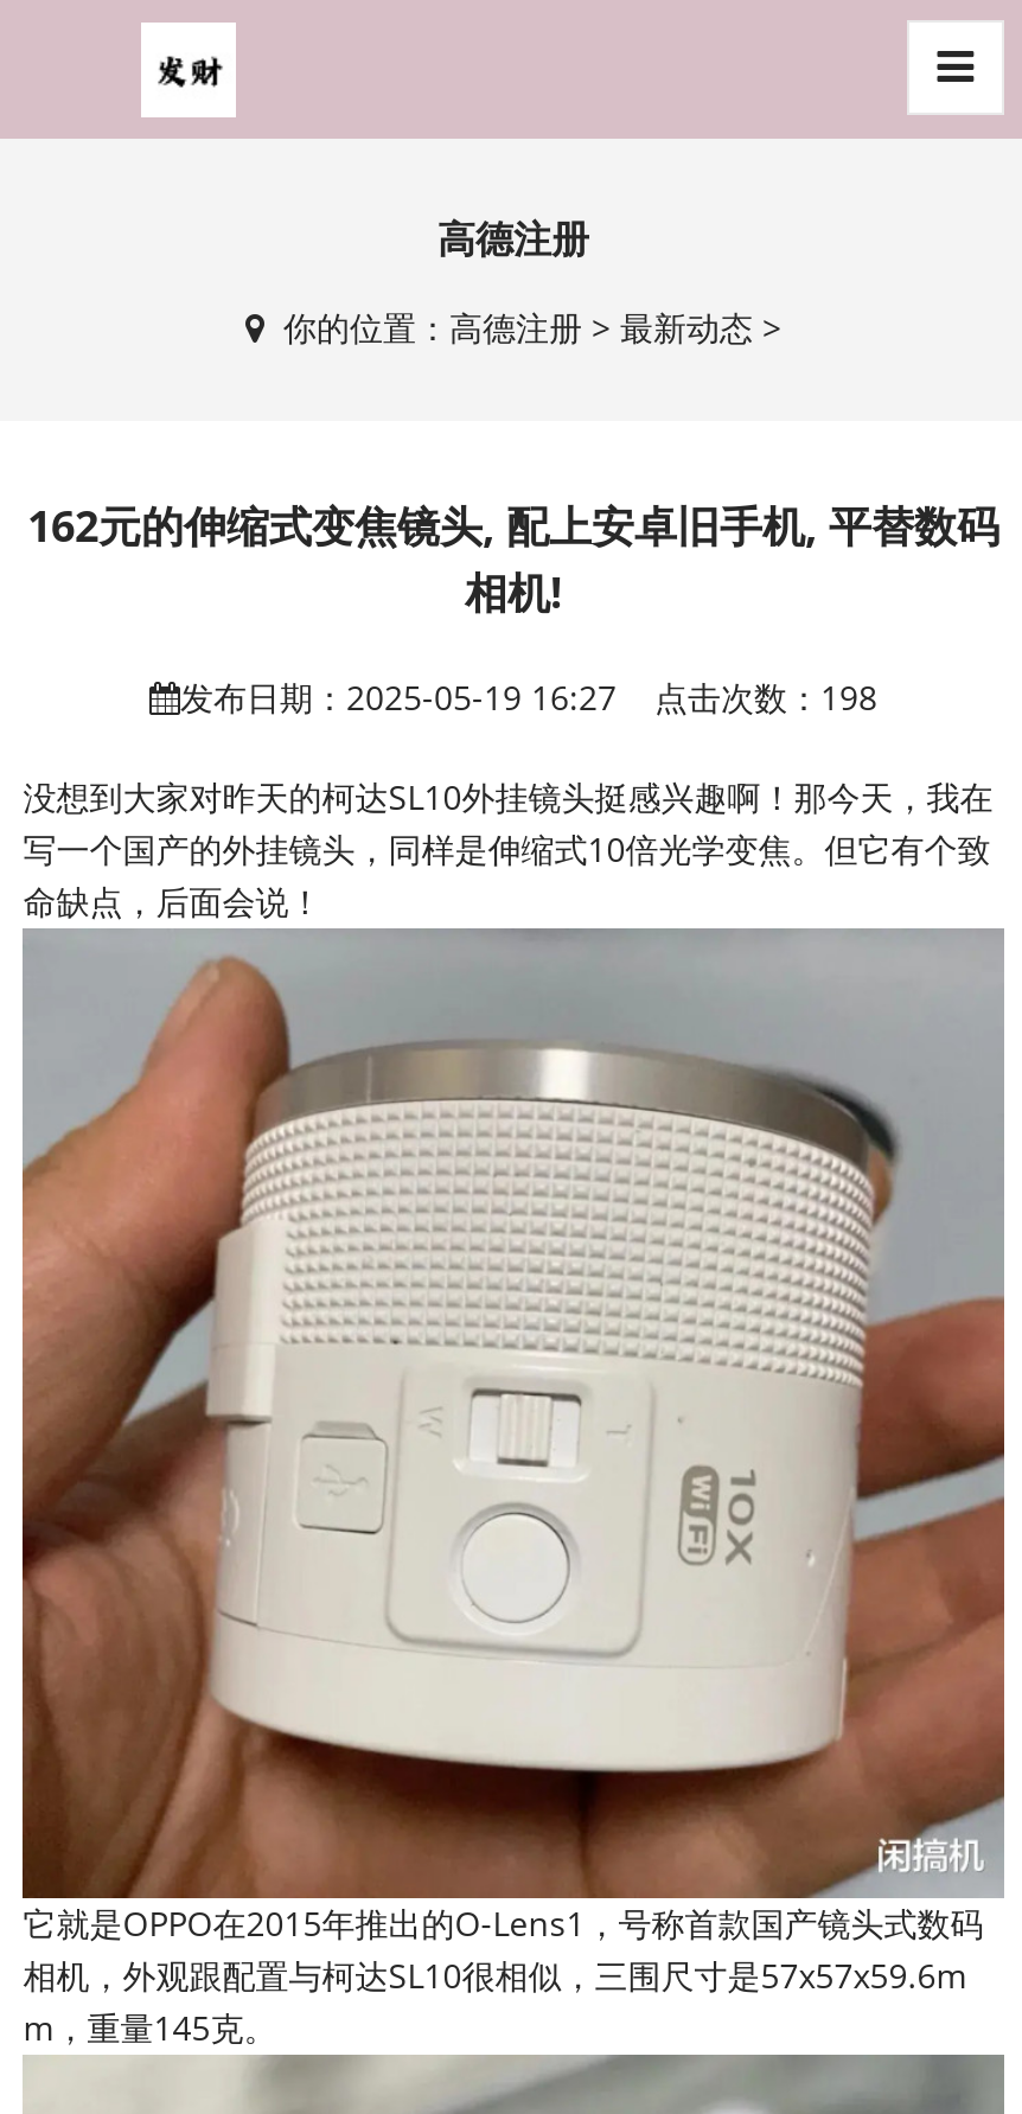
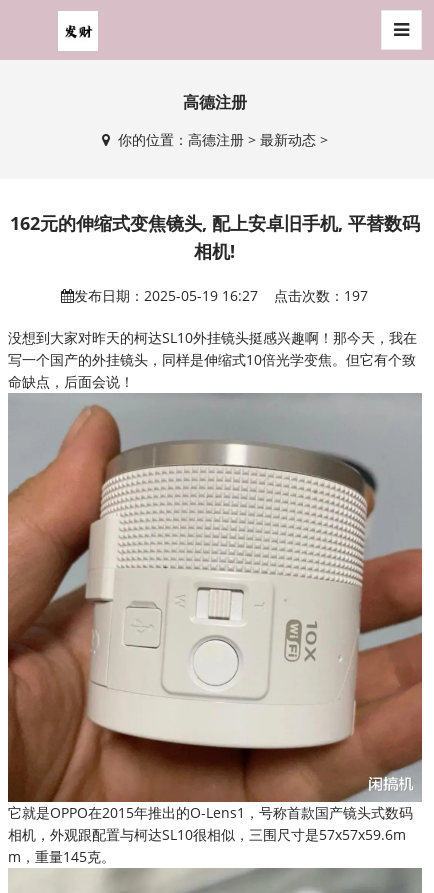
- 发布日期：2025-05-19 16:27 点击次数：198
+ 发布日期：2025-05-19 16:27 点击次数：197
